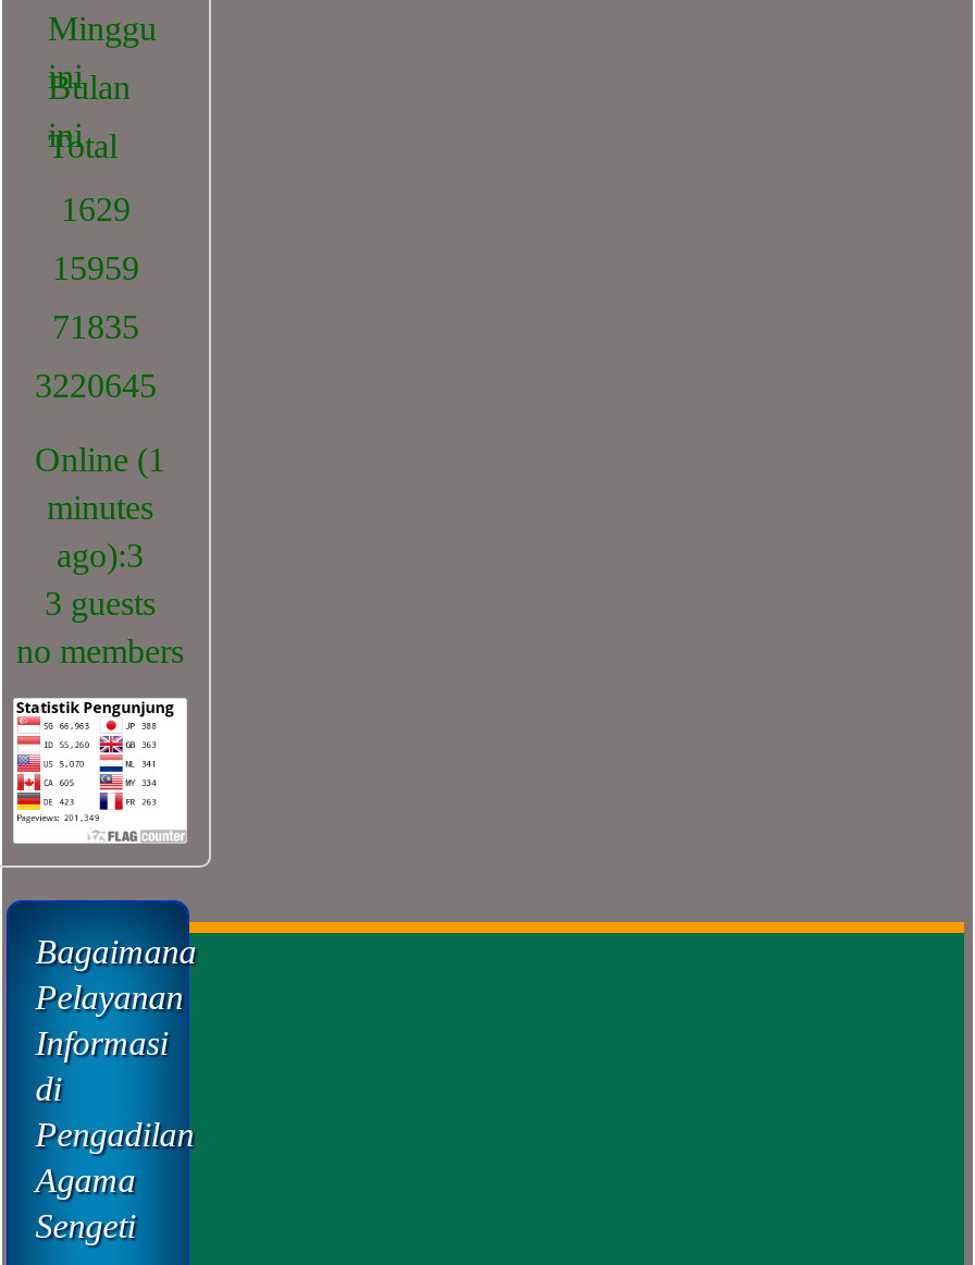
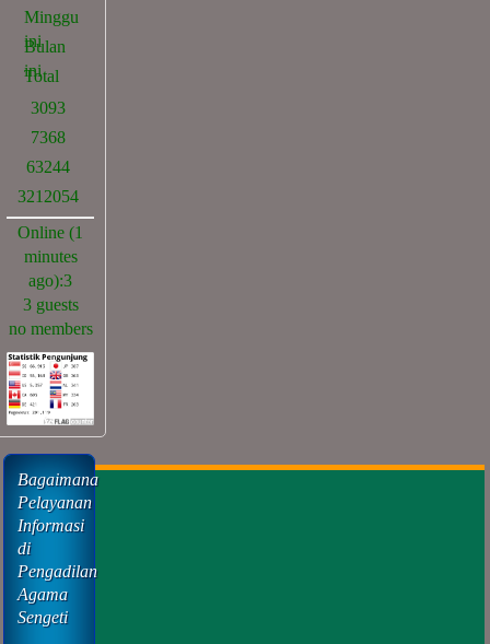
- 1629
+ 3093

- 15959
+ 7368

- 71835
+ 63244

- 3220645
+ 3212054
